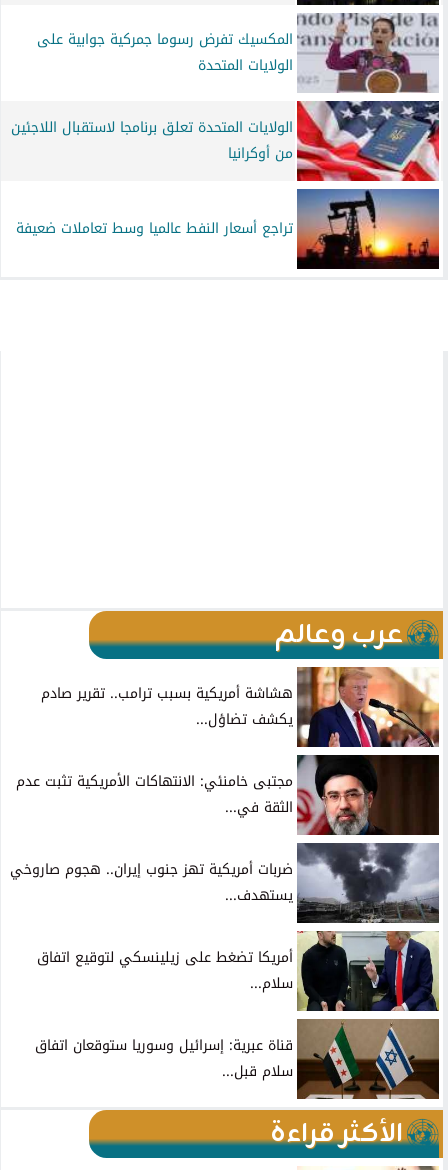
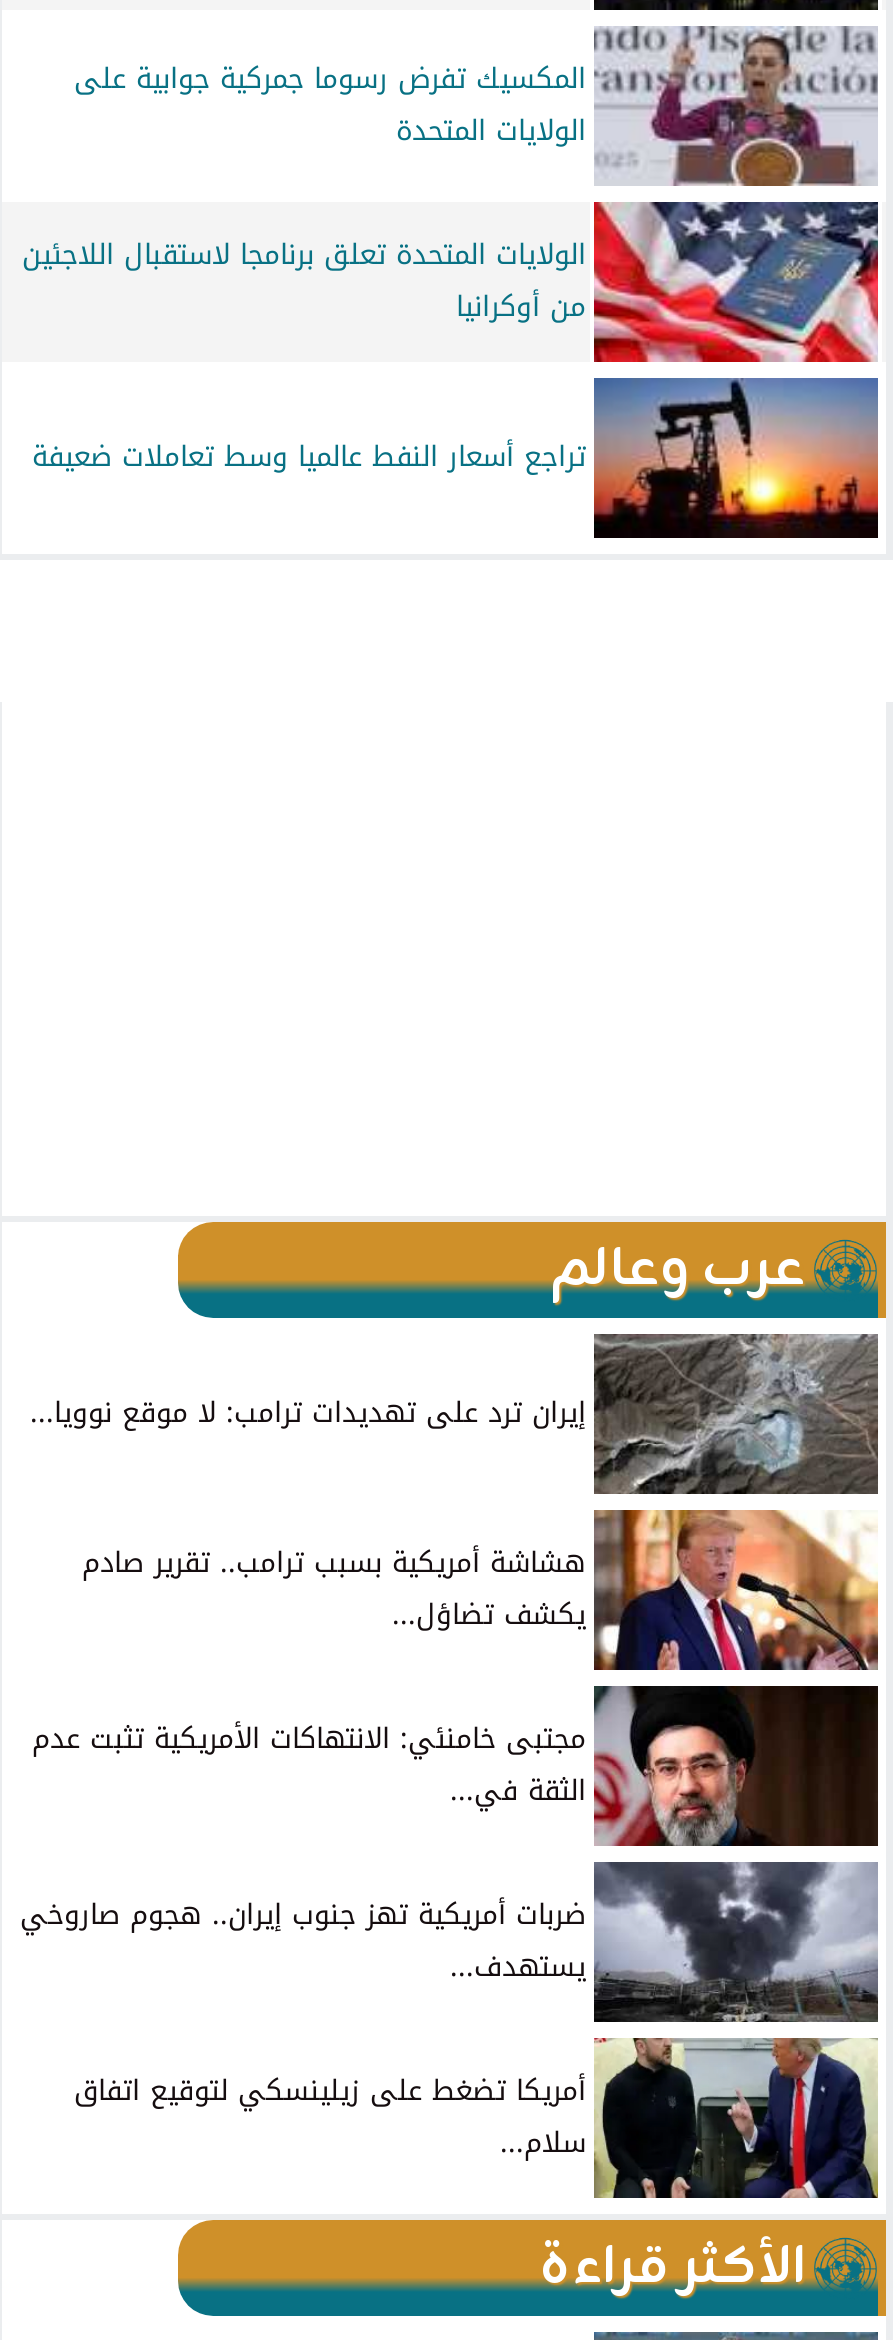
+ [image]
+ إيران ترد على تهديدات ترامب: لا موقع نوويا...

moved down: هشاشة أمريكية بسبب ترامب.. تقرير صادم | يكشف تضاؤل... | مجتبى خامنئي: الانتهاكات الأمريكية تثبت عدم | ضربات أمريكية تهز جنوب إيران.. هجوم صاروخي | أمريكا تضغط على زيلينسكي لتوقيع اتفاق | سلام...

- [image]
- قناة عبرية: إسرائيل وسوريا ستوقعان اتفاق
- سلام قبل...
